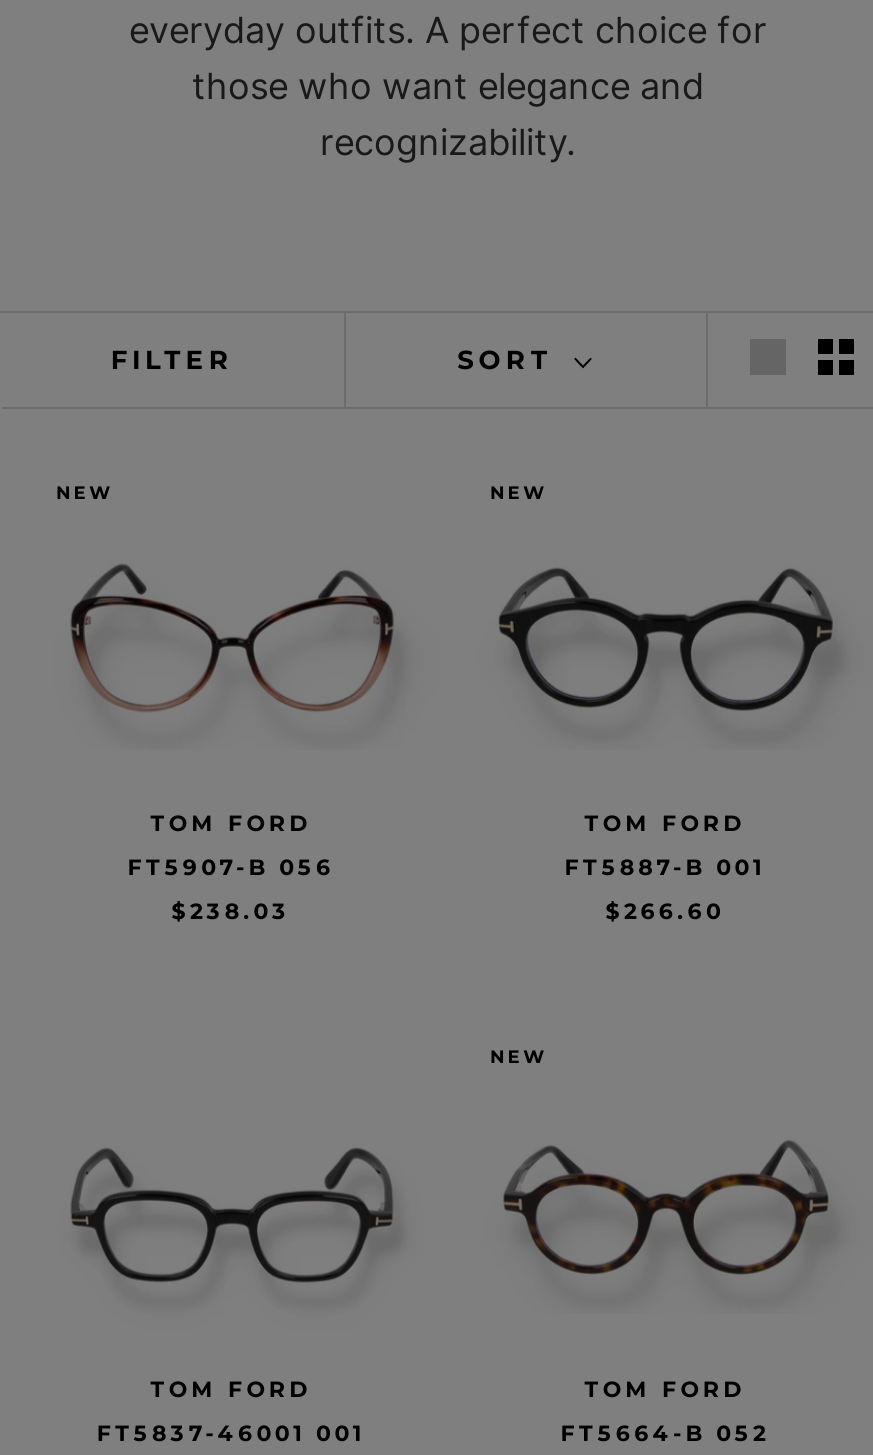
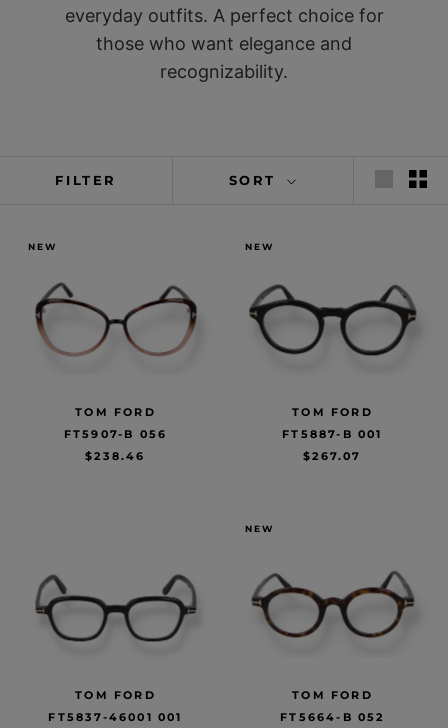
- $238.03
+ $238.46

- $266.60
+ $267.07
